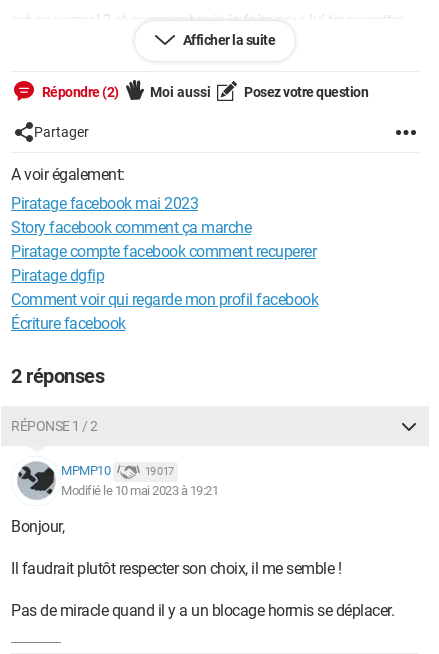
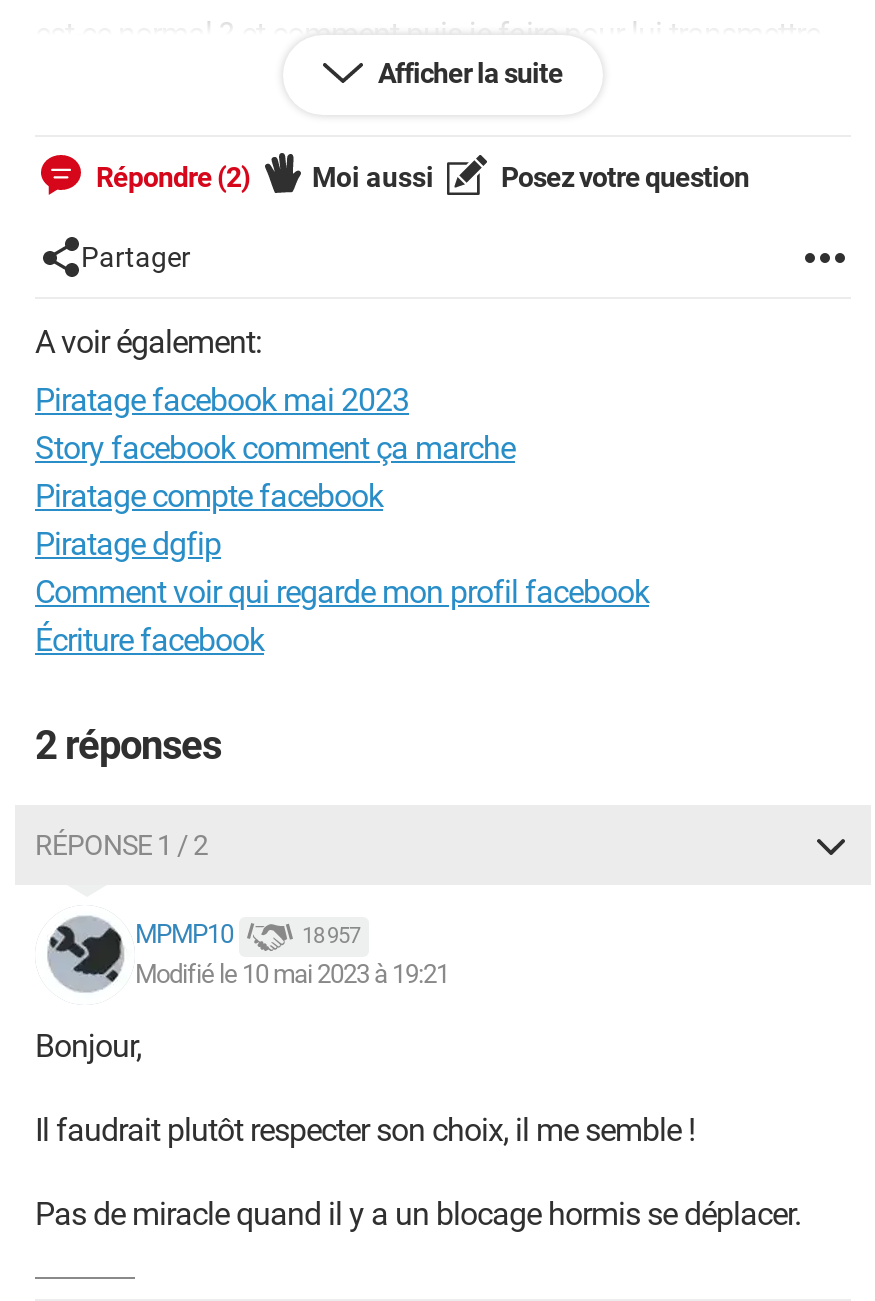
- Piratage compte facebook comment recuperer
+ Piratage compte facebook

- 19 017
+ 18 957
